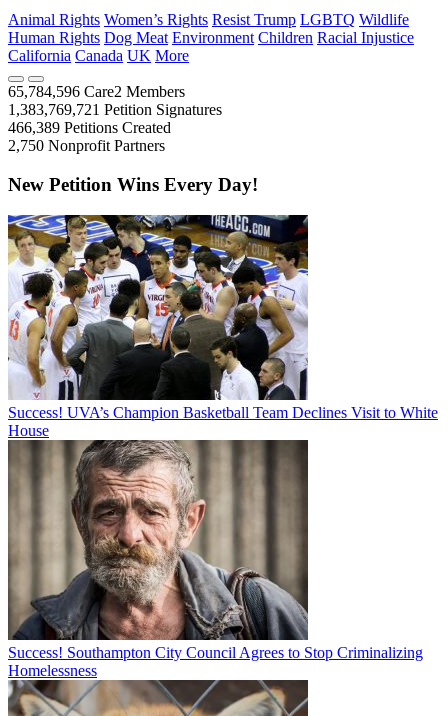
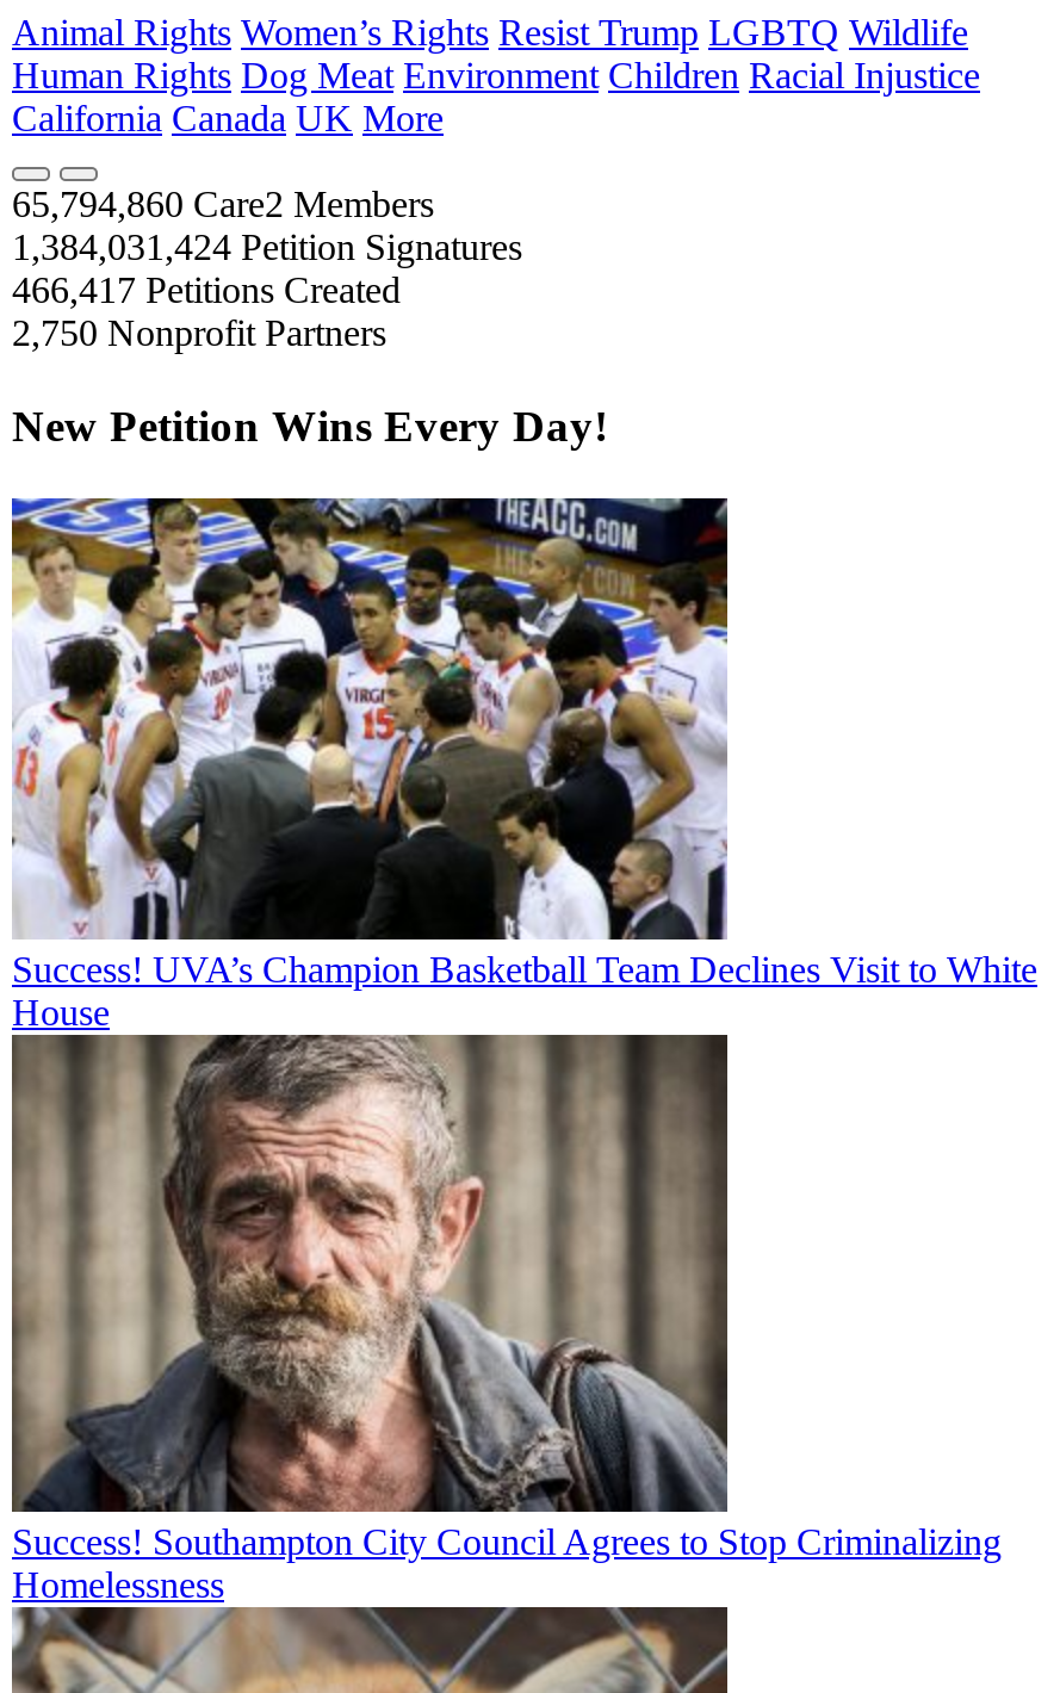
- 65,784,596 Care2 Members
+ 65,794,860 Care2 Members

- 1,383,769,721 Petition Signatures
+ 1,384,031,424 Petition Signatures

- 466,389 Petitions Created
+ 466,417 Petitions Created
